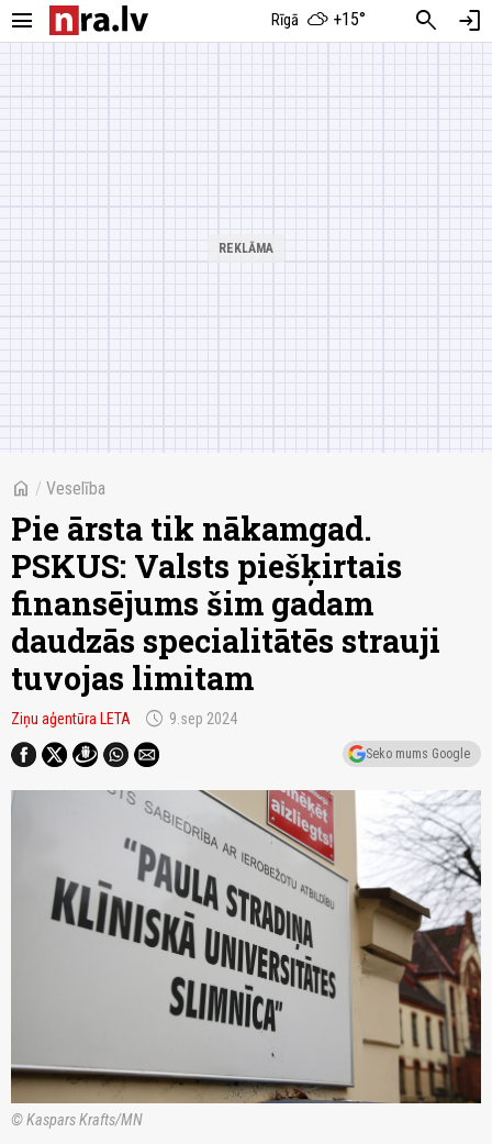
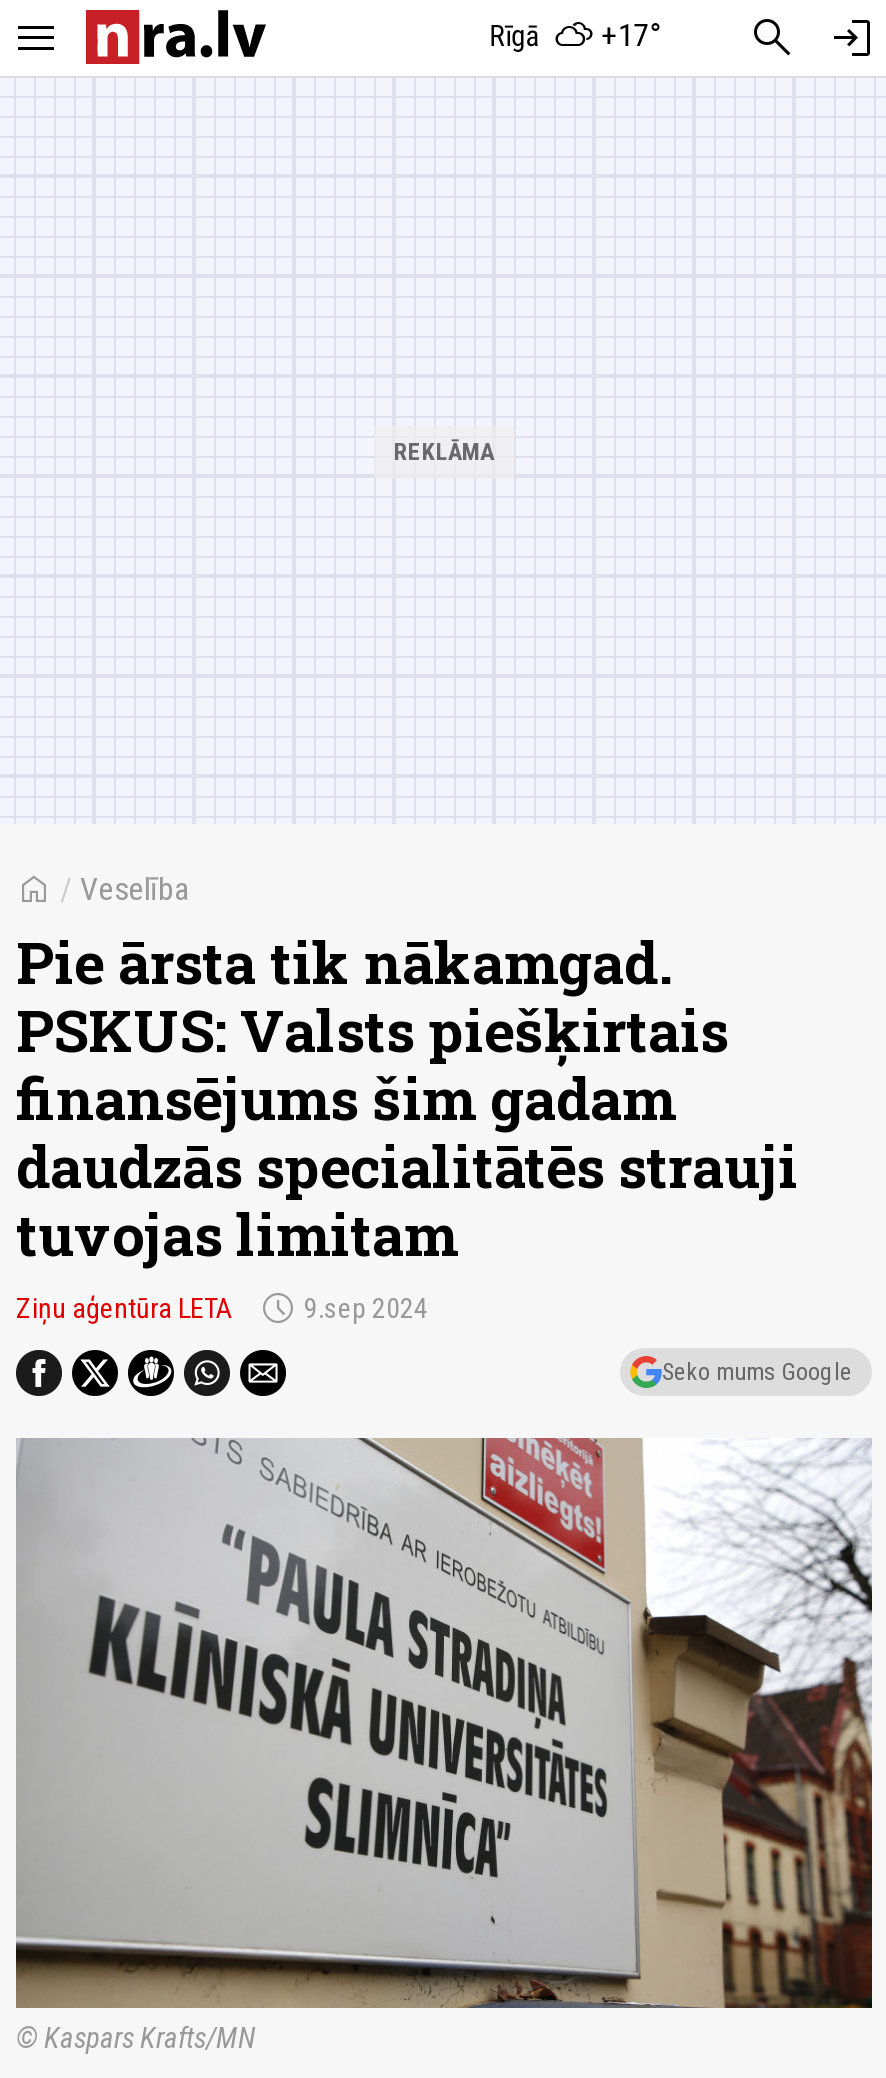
- Rīgā +15°
+ Rīgā +17°
